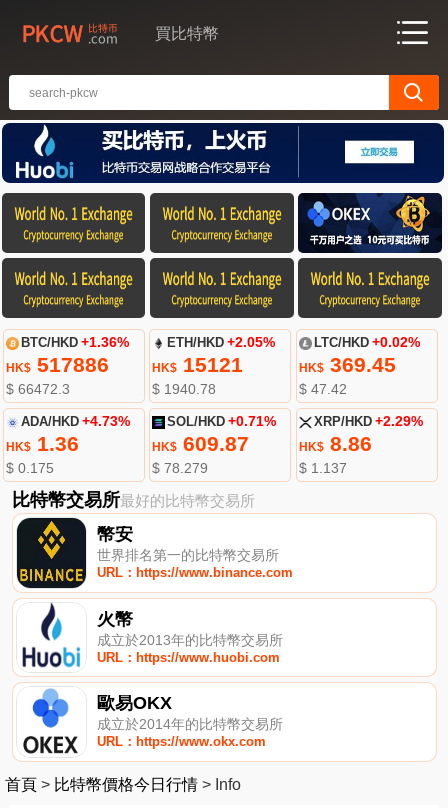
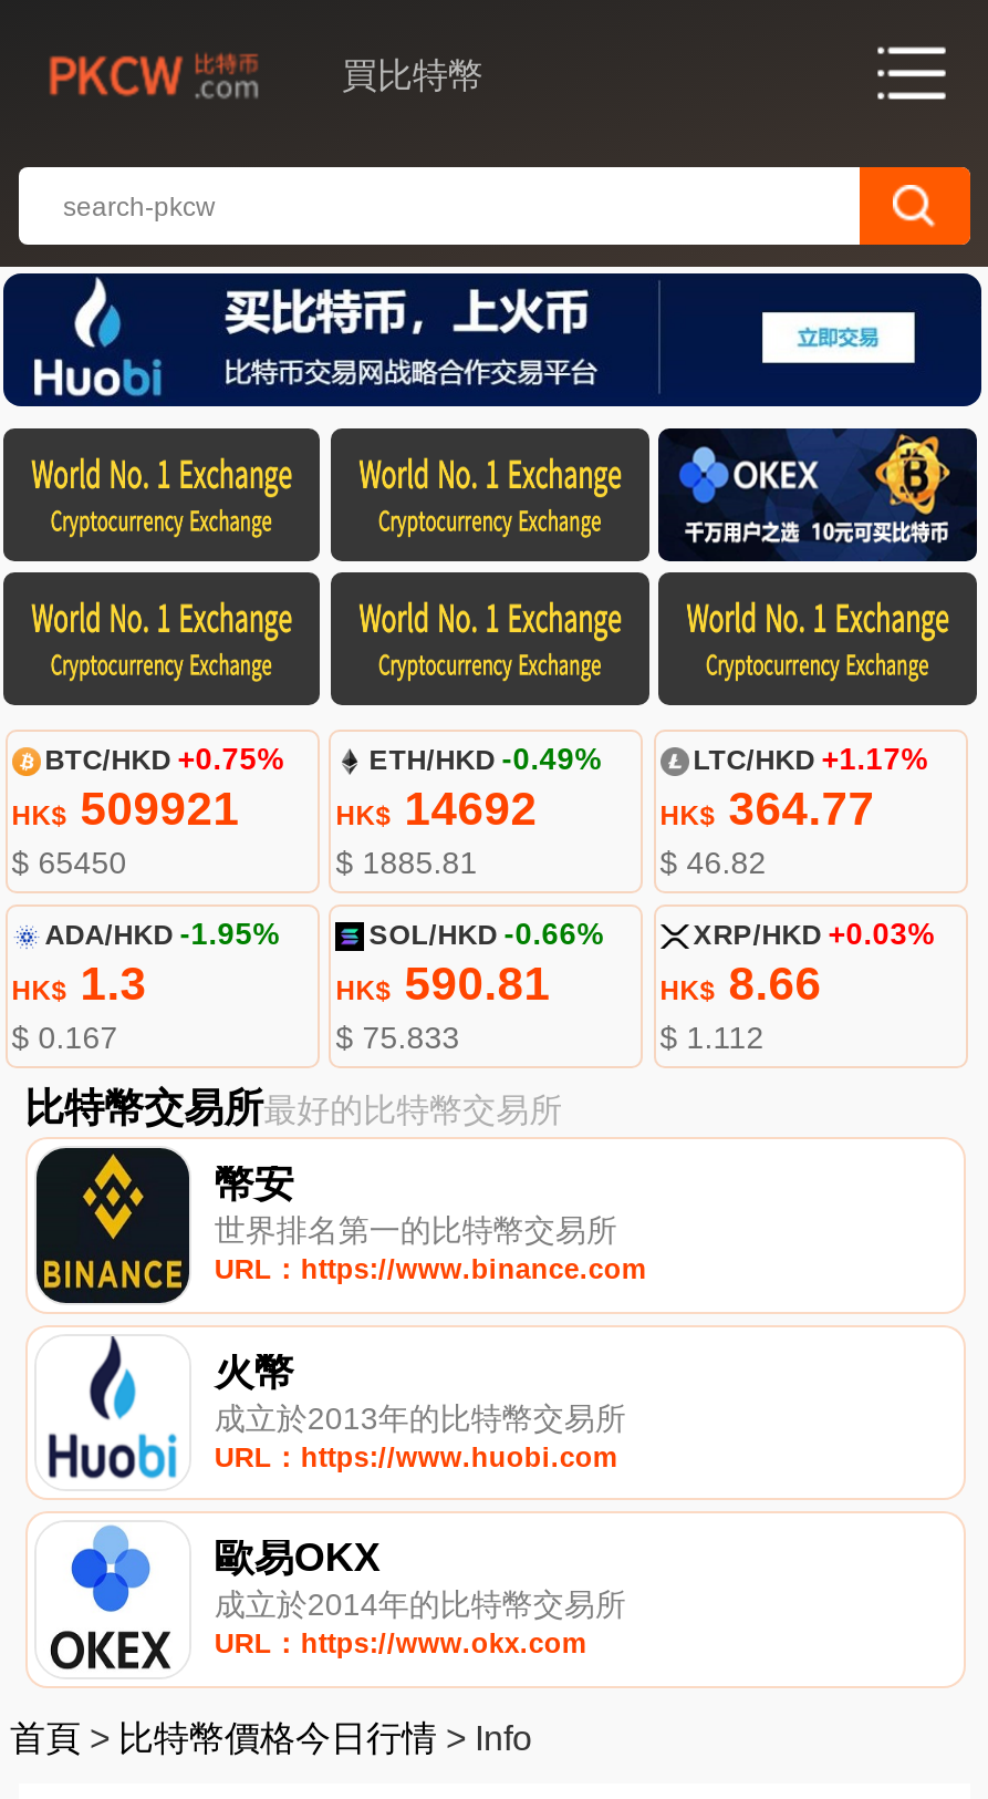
- BTC/HKD +1.36%
- HK$517886
- $ 66472.3
+ BTC/HKD +0.75%
+ HK$509921
+ $ 65450

- ETH/HKD +2.05%
- HK$15121
- $ 1940.78
+ ETH/HKD -0.49%
+ HK$14692
+ $ 1885.81

- LTC/HKD +0.02%
- HK$369.45
- $ 47.42
+ LTC/HKD +1.17%
+ HK$364.77
+ $ 46.82

- ADA/HKD +4.73%
- HK$1.36
- $ 0.175
+ ADA/HKD -1.95%
+ HK$1.3
+ $ 0.167

- SOL/HKD +0.71%
- HK$609.87
- $ 78.279
+ SOL/HKD -0.66%
+ HK$590.81
+ $ 75.833

- XRP/HKD +2.29%
- HK$8.86
- $ 1.137
+ XRP/HKD +0.03%
+ HK$8.66
+ $ 1.112
